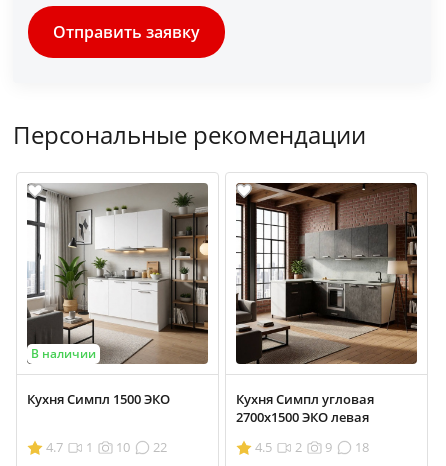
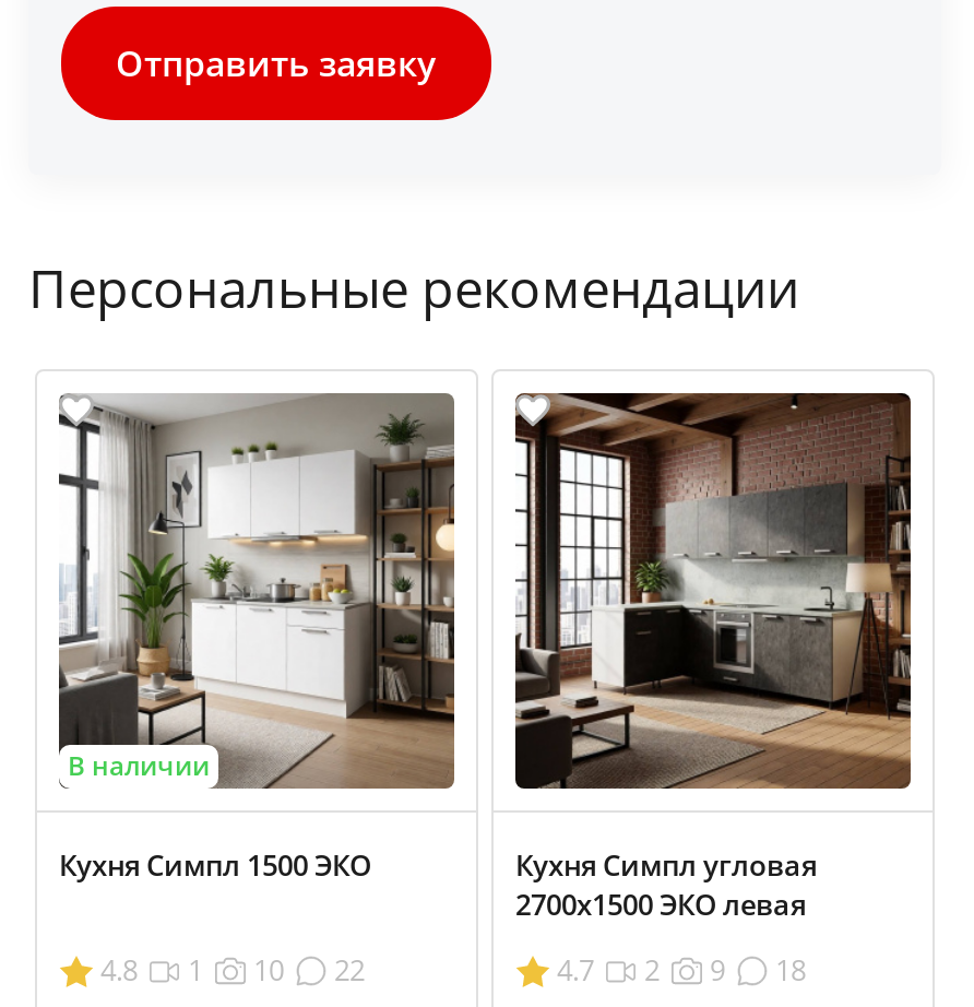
- 4.7 1 10 22
+ 4.8 1 10 22

- 4.5 2 9 18
+ 4.7 2 9 18
